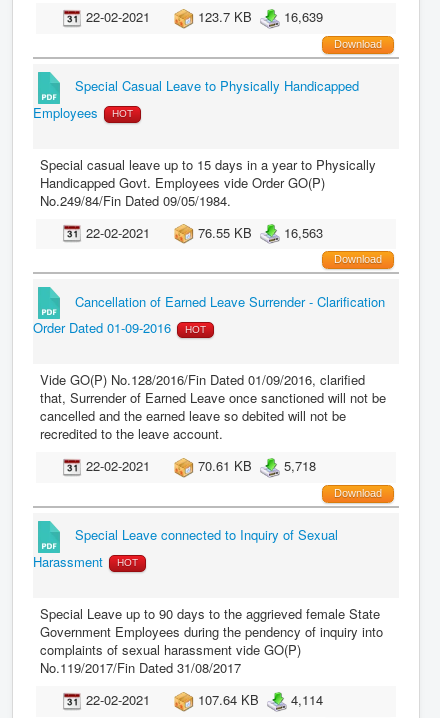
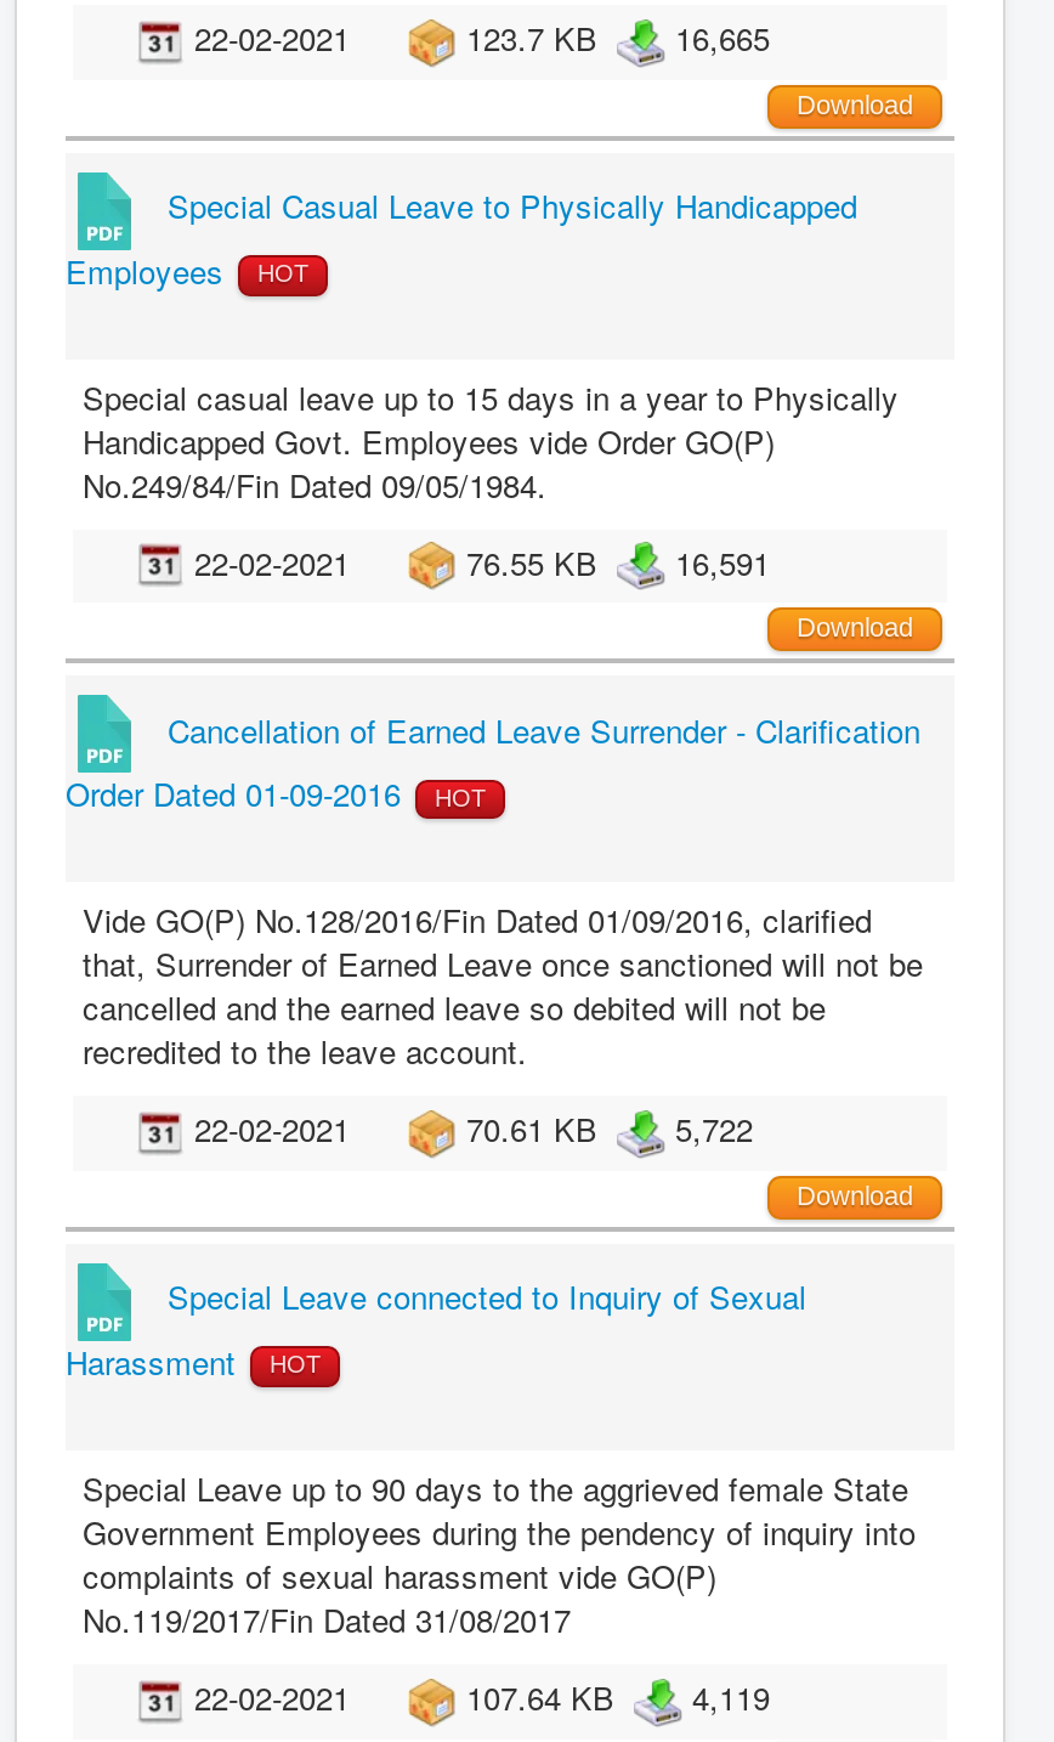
- 123.7 KB 16,639
+ 123.7 KB 16,665

- 76.55 KB 16,563
+ 76.55 KB 16,591

- 70.61 KB 5,718
+ 70.61 KB 5,722

- 107.64 KB 4,114
+ 107.64 KB 4,119
